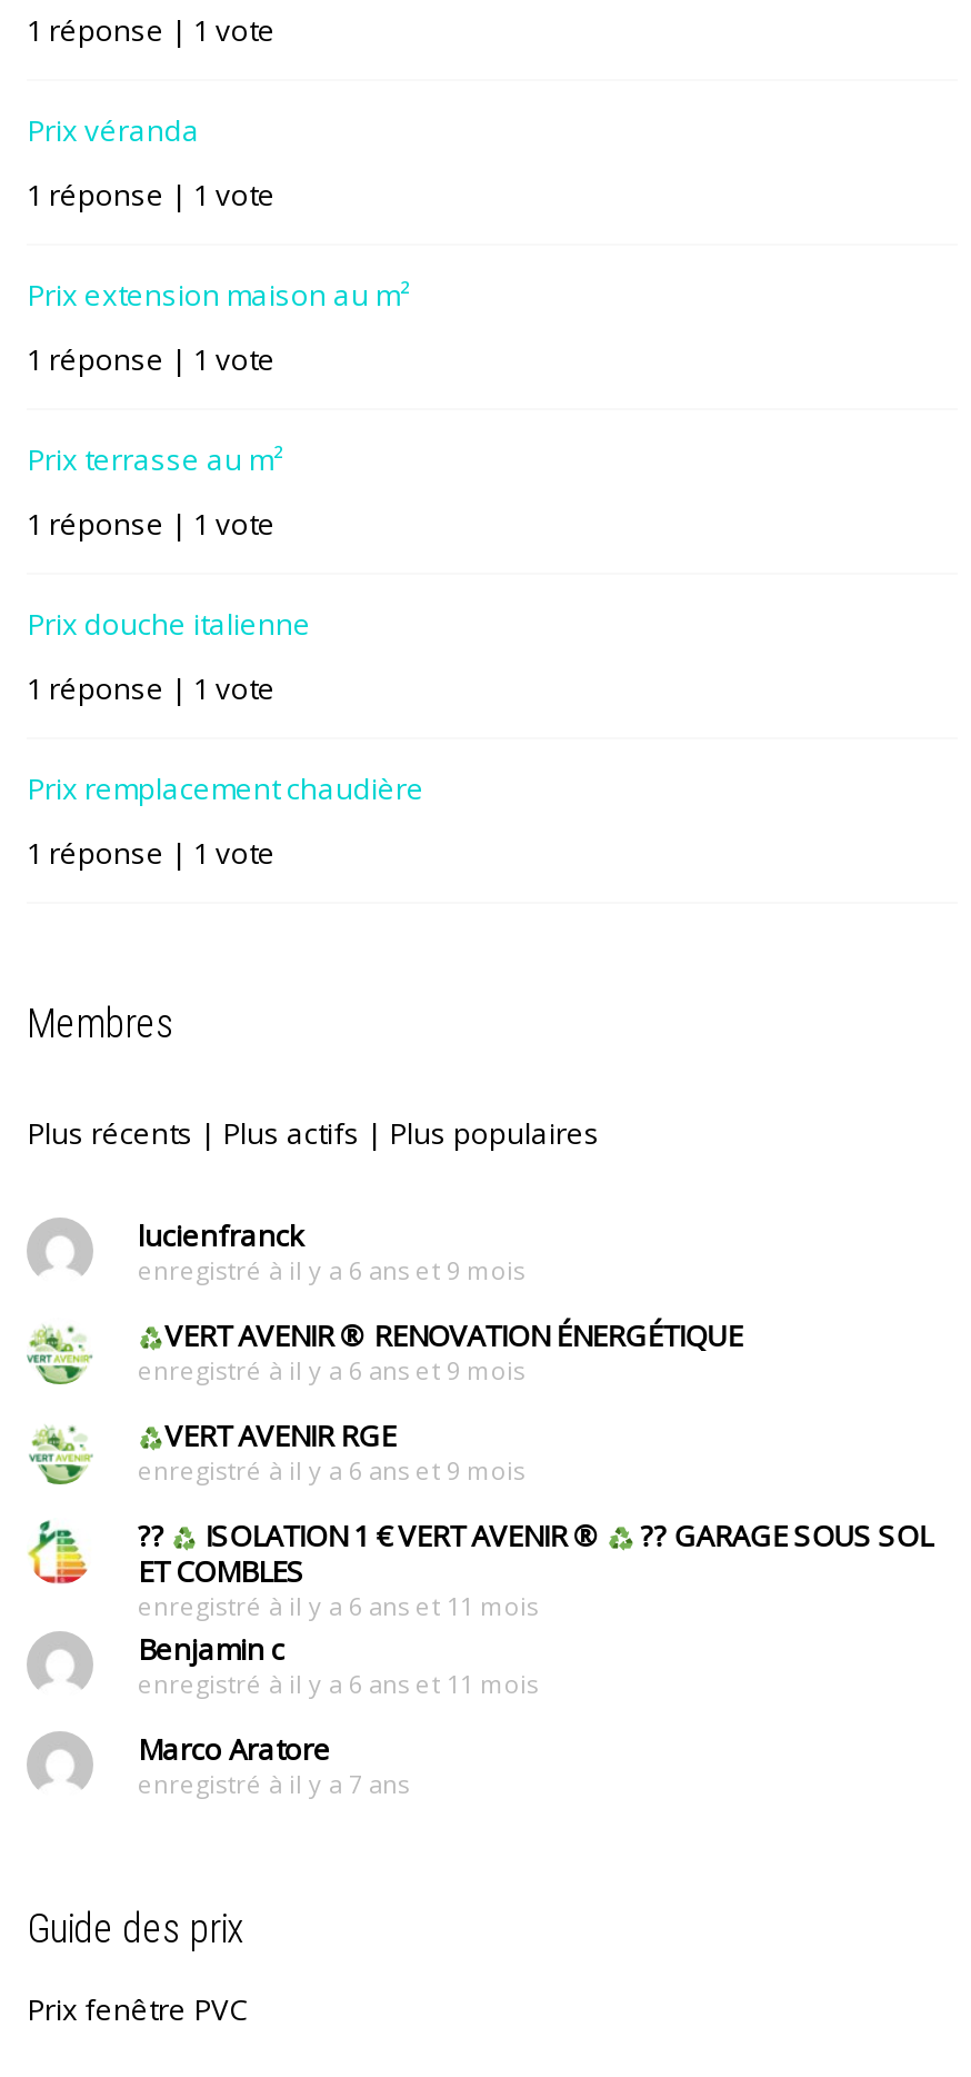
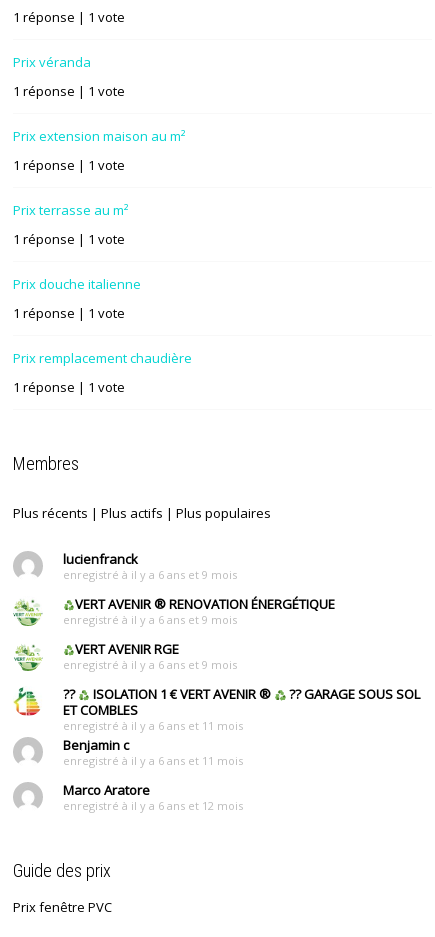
- enregistré à il y a 7 ans
+ enregistré à il y a 6 ans et 12 mois
